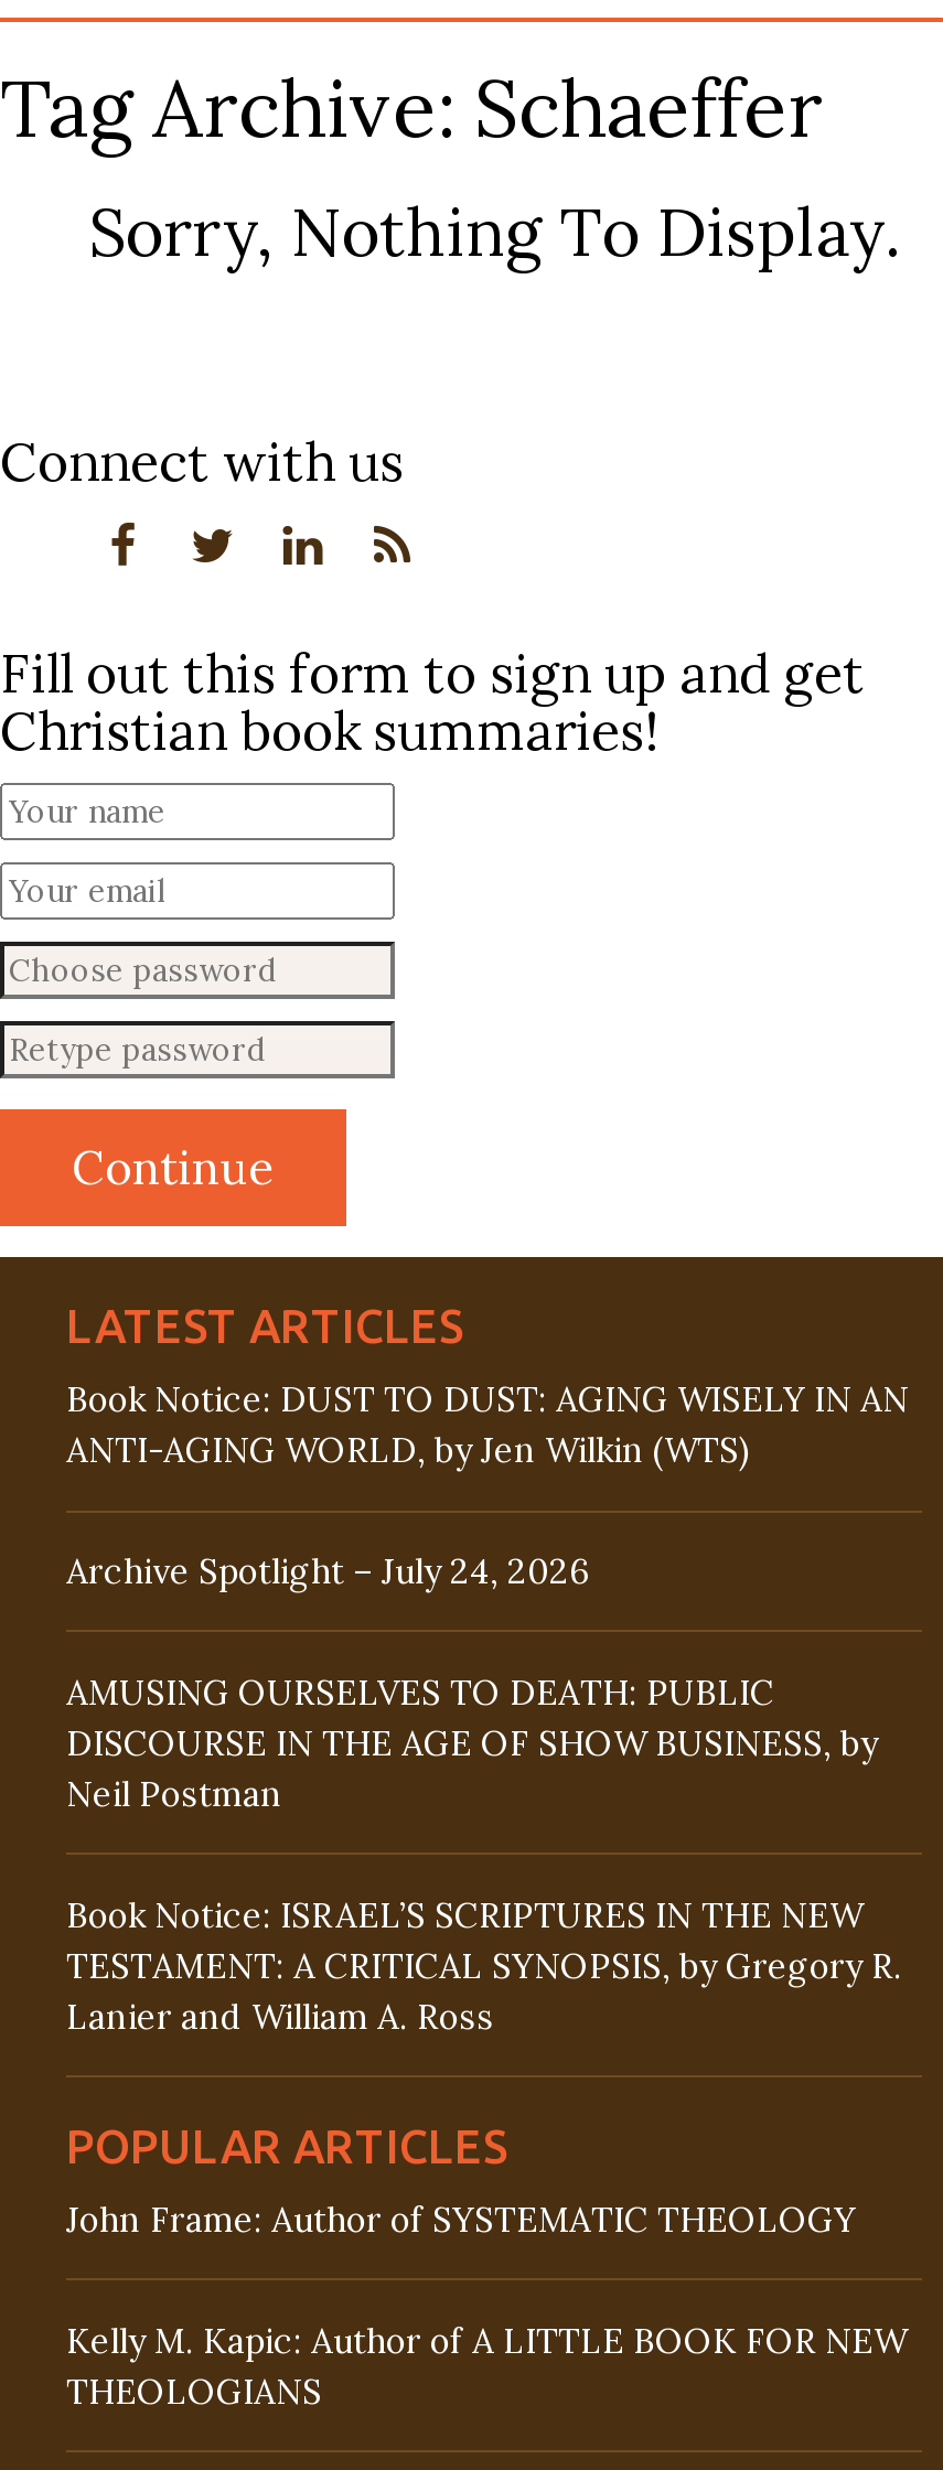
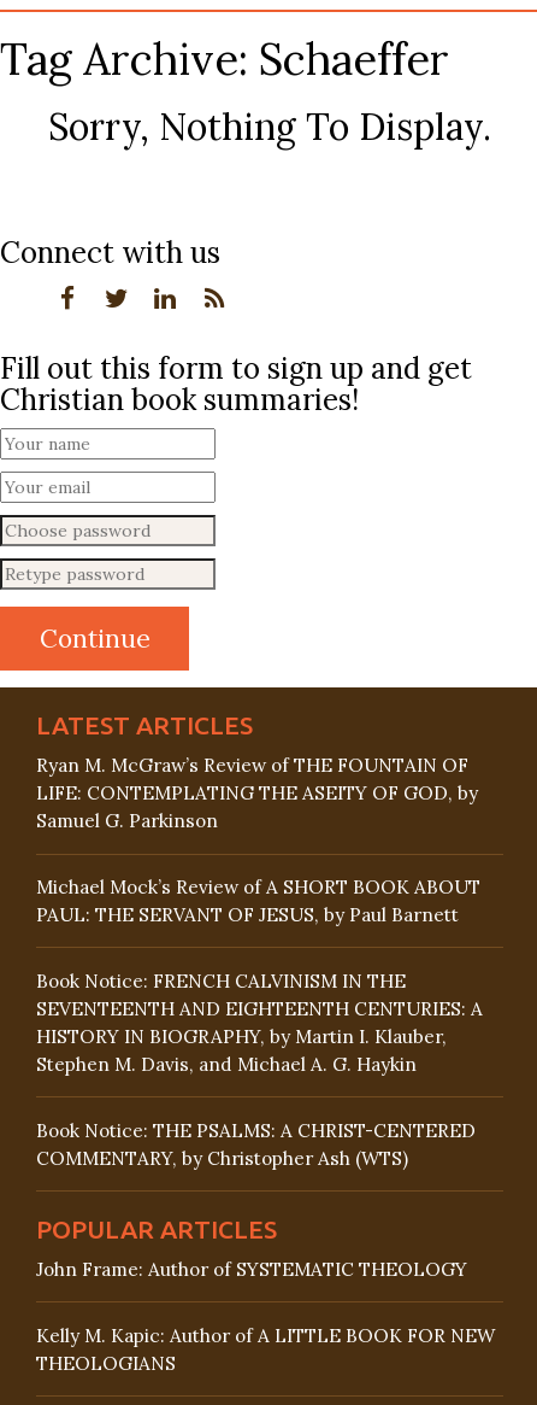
- Book Notice: DUST TO DUST: AGING WISELY IN AN
- ANTI-AGING WORLD, by Jen Wilkin (WTS)
+ Ryan M. McGraw’s Review of THE FOUNTAIN OF
+ LIFE: CONTEMPLATING THE ASEITY OF GOD, by
+ Samuel G. Parkinson

- Archive Spotlight – July 24, 2026
+ Michael Mock’s Review of A SHORT BOOK ABOUT
+ PAUL: THE SERVANT OF JESUS, by Paul Barnett

- AMUSING OURSELVES TO DEATH: PUBLIC
- DISCOURSE IN THE AGE OF SHOW BUSINESS, by
- Neil Postman
+ Book Notice: FRENCH CALVINISM IN THE
+ SEVENTEENTH AND EIGHTEENTH CENTURIES: A
+ HISTORY IN BIOGRAPHY, by Martin I. Klauber,
+ Stephen M. Davis, and Michael A. G. Haykin

- Book Notice: ISRAEL’S SCRIPTURES IN THE NEW
- TESTAMENT: A CRITICAL SYNOPSIS, by Gregory R.
- Lanier and William A. Ross
+ Book Notice: THE PSALMS: A CHRIST-CENTERED
+ COMMENTARY, by Christopher Ash (WTS)
